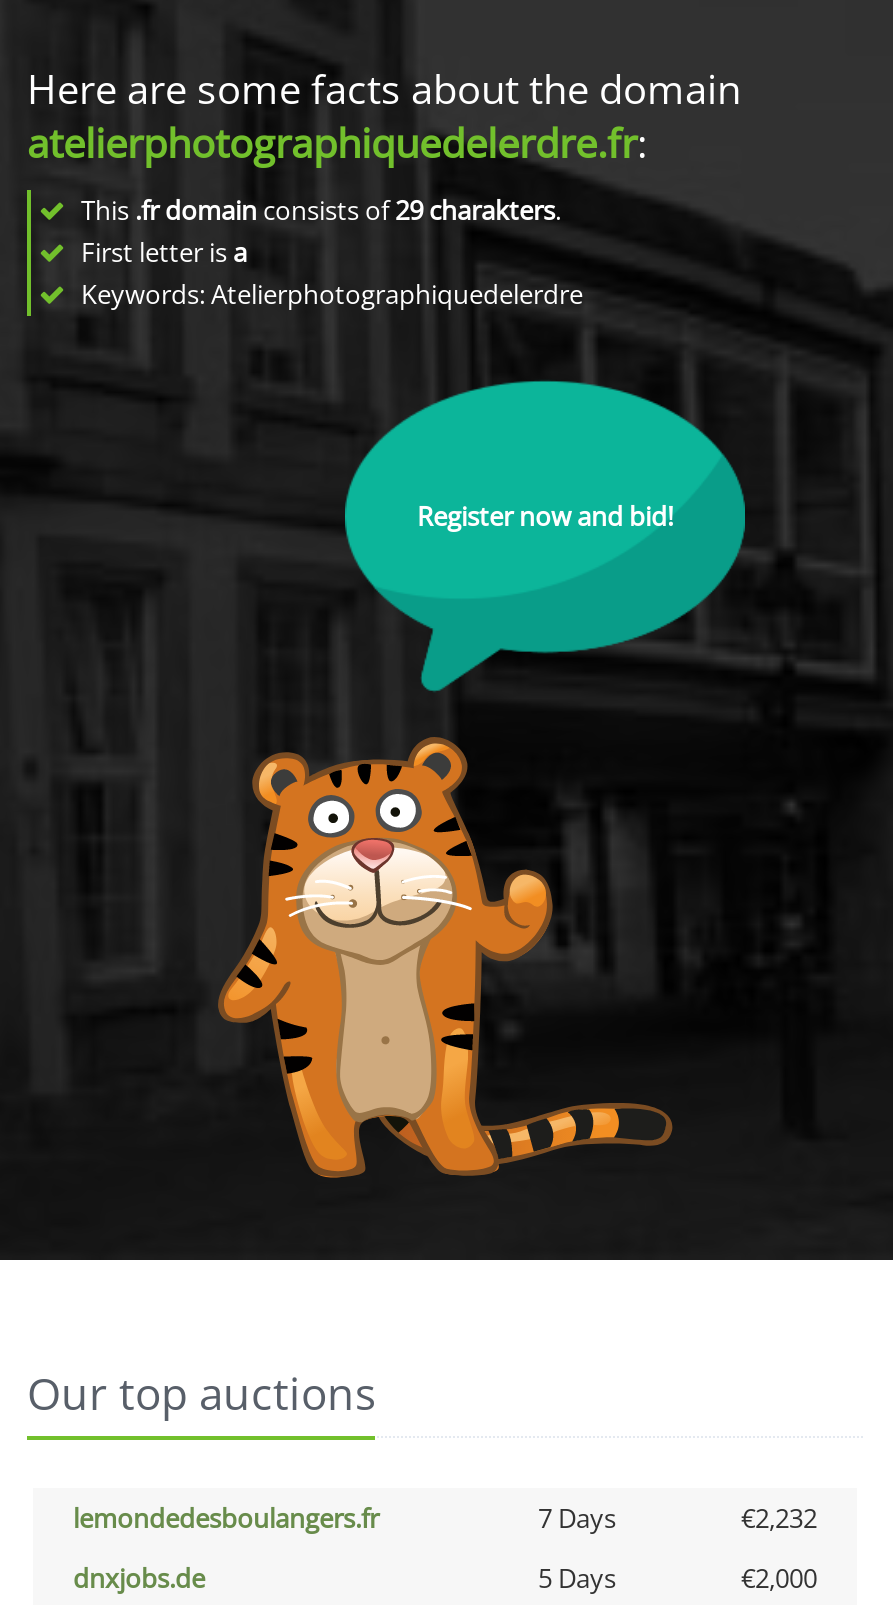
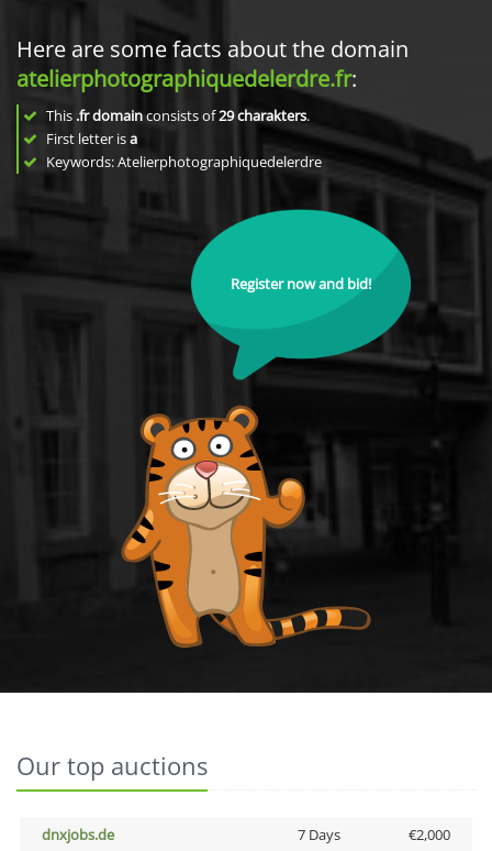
- lemondedesboulangers.fr
- 7 Days
- €2,232

- 5 Days
+ 7 Days
